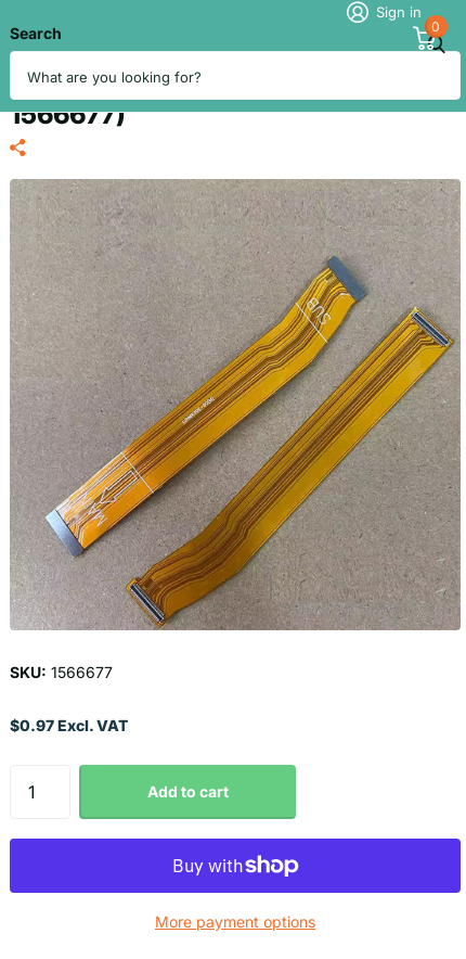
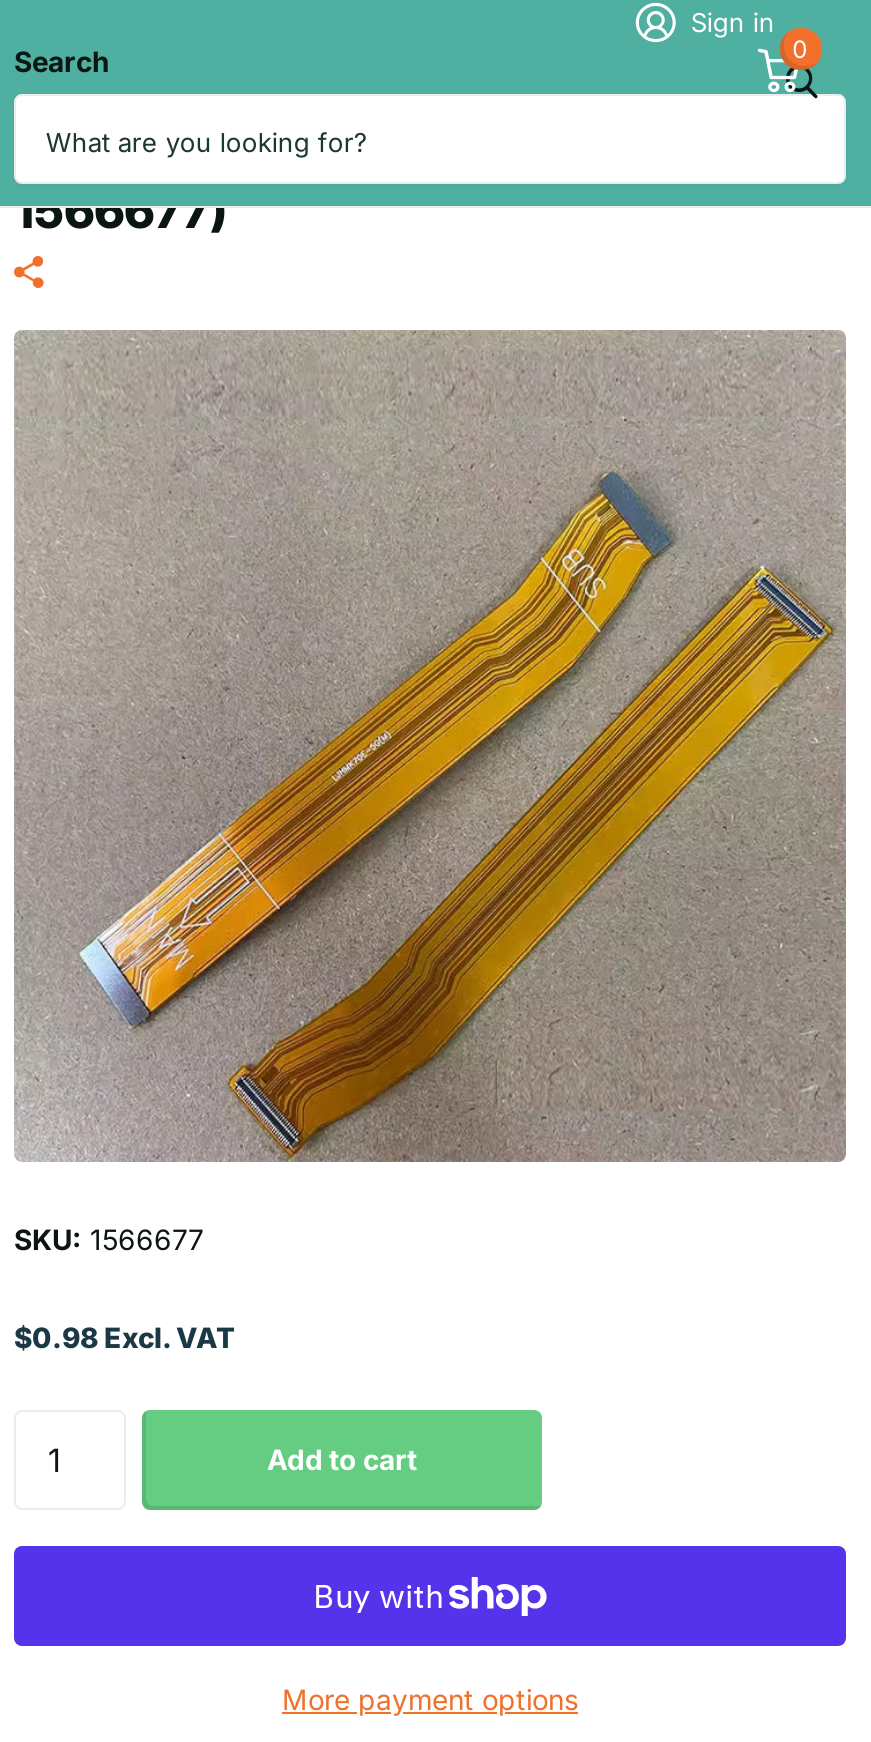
- $0.97 Excl. VAT
+ $0.98 Excl. VAT
